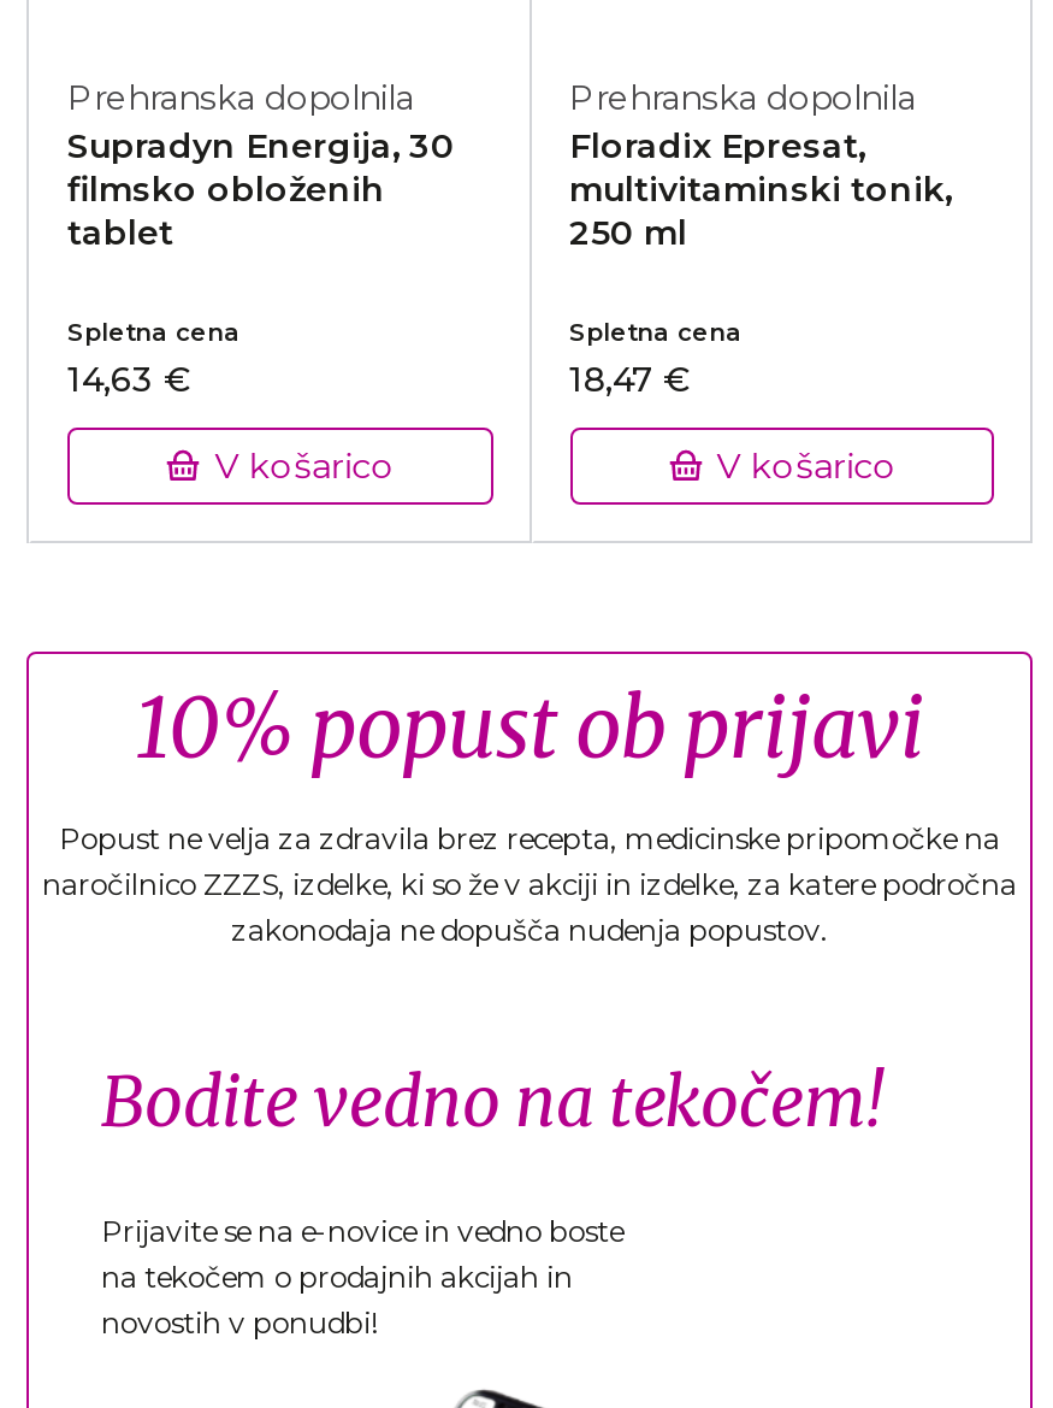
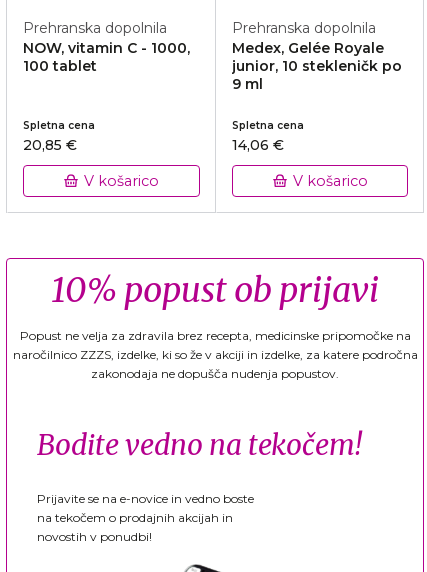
- Supradyn Energija, 30
- filmsko obloženih
- tablet
+ NOW, vitamin C - 1000,
+ 100 tablet

- Floradix Epresat,
- multivitaminski tonik,
- 250 ml
+ Medex, Gelée Royale
+ junior, 10 stekleničk po
+ 9 ml

- 14,63 €
+ 20,85 €

- 18,47 €
+ 14,06 €
